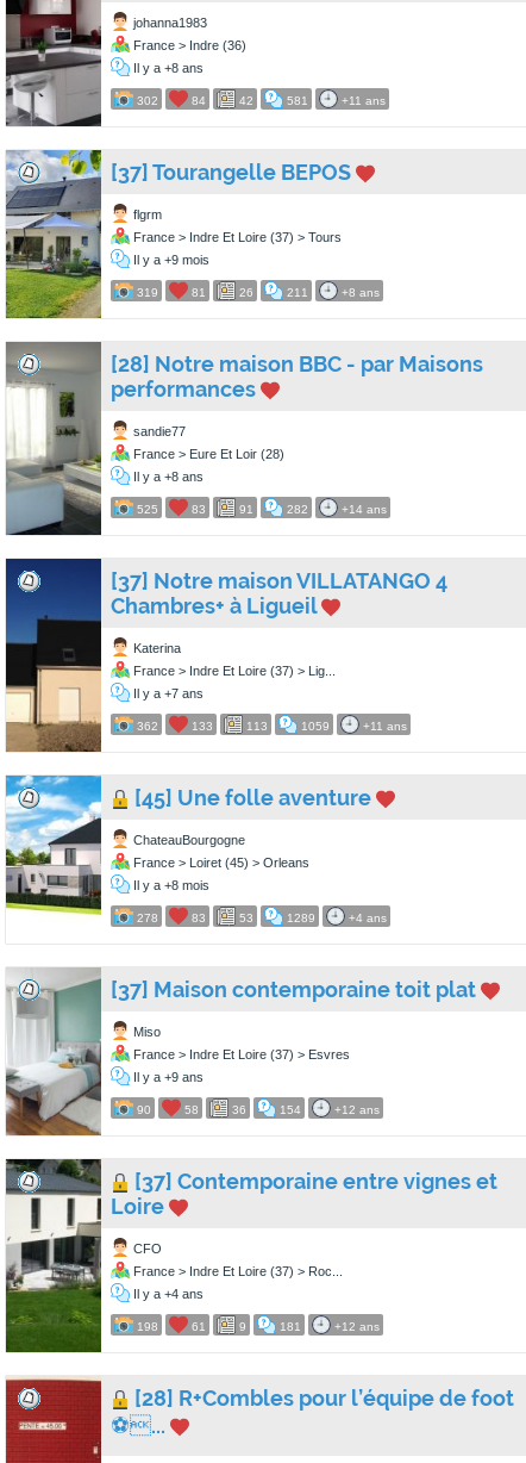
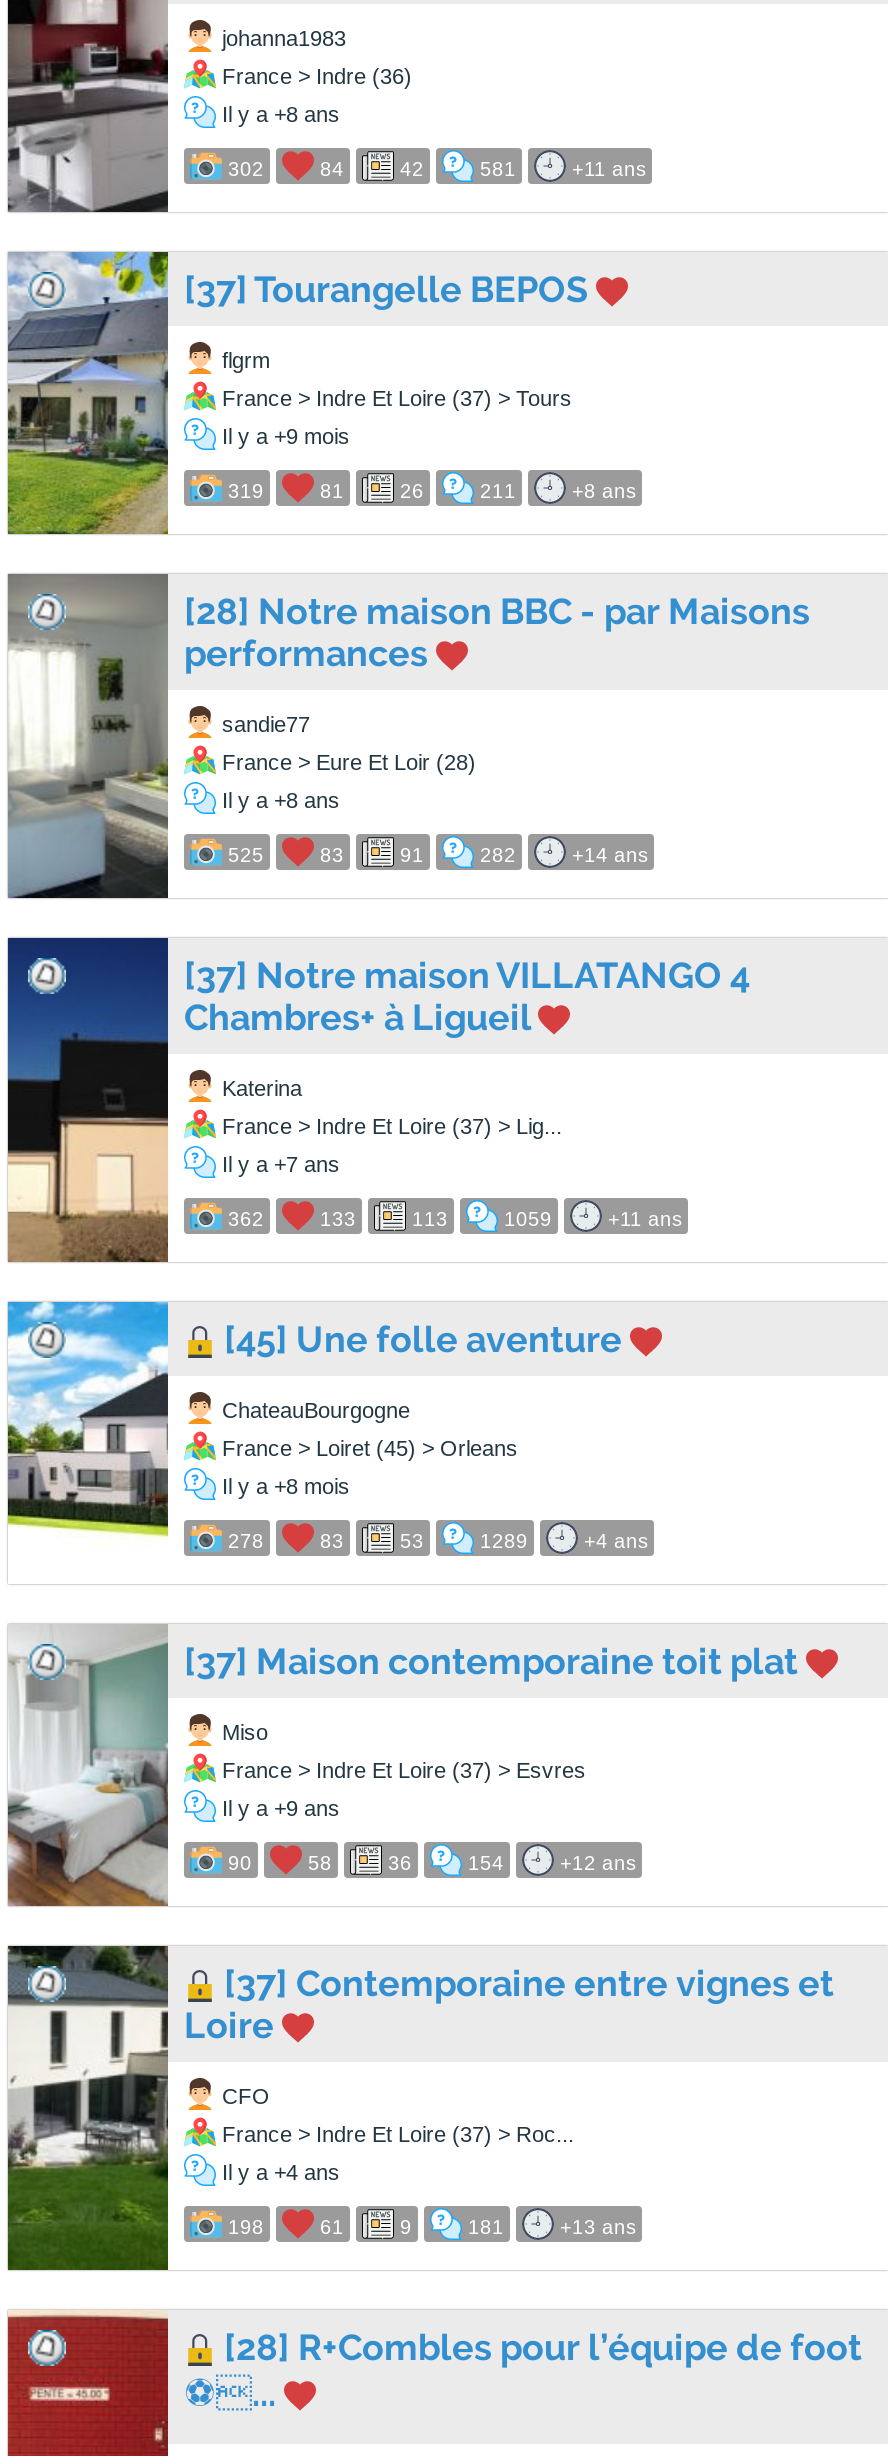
- +12 ans
+ +13 ans
